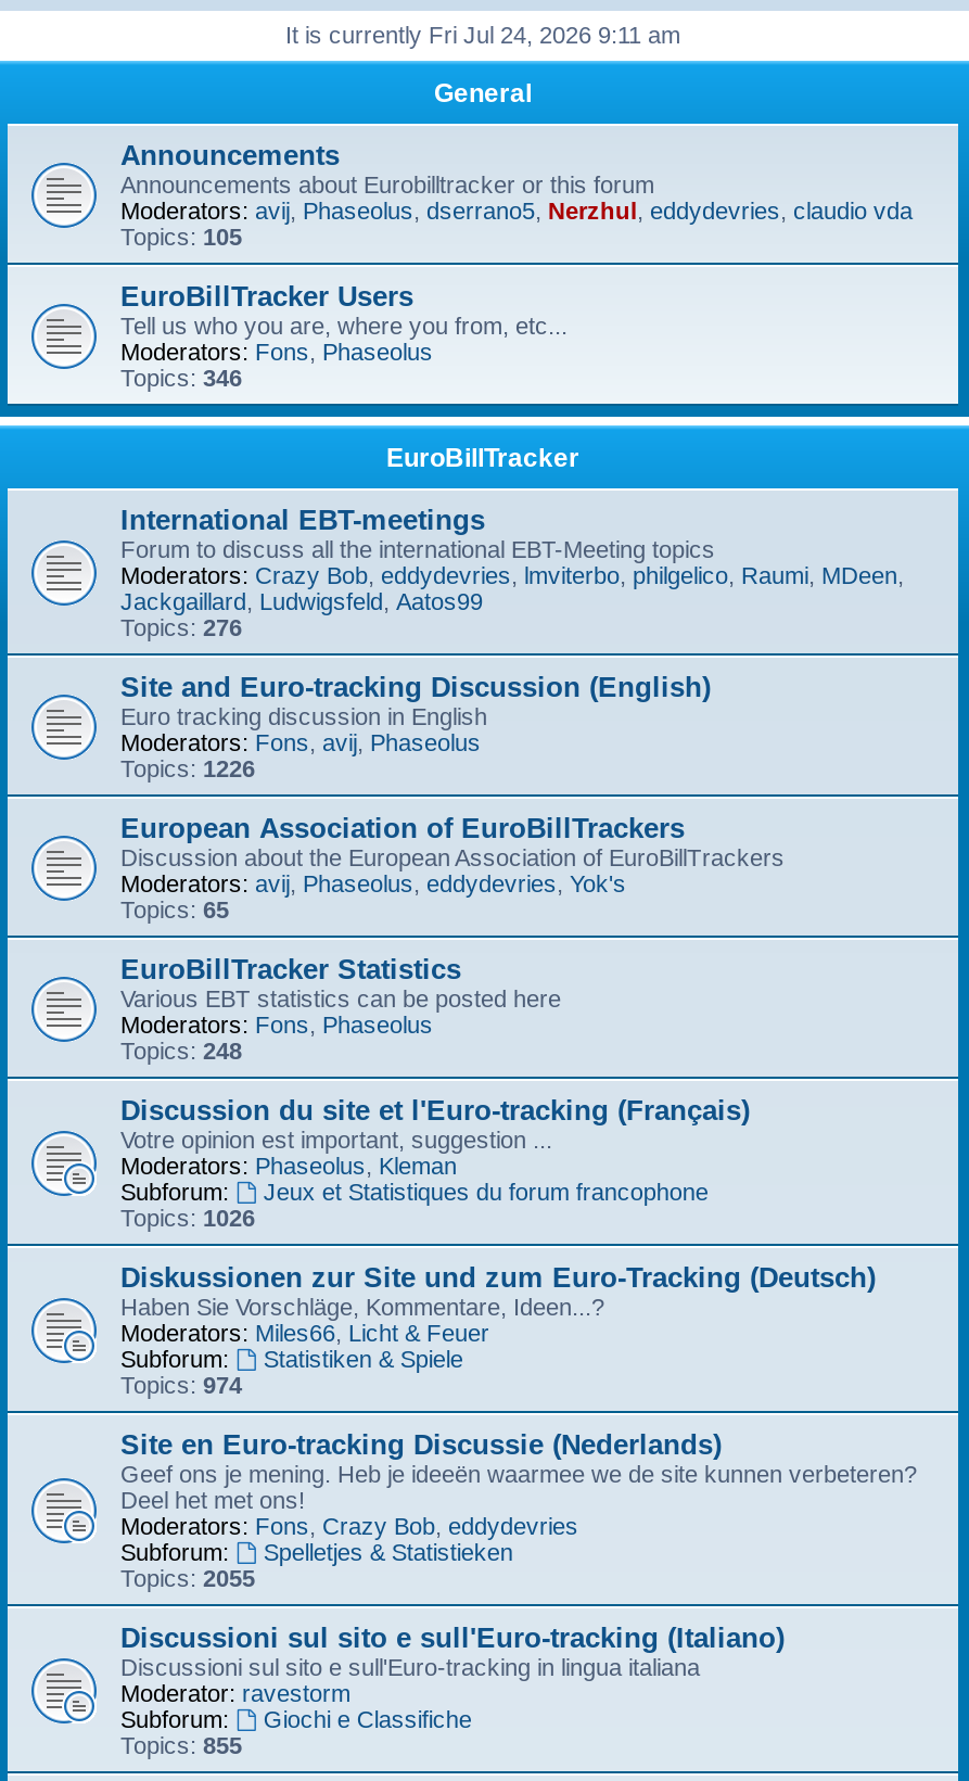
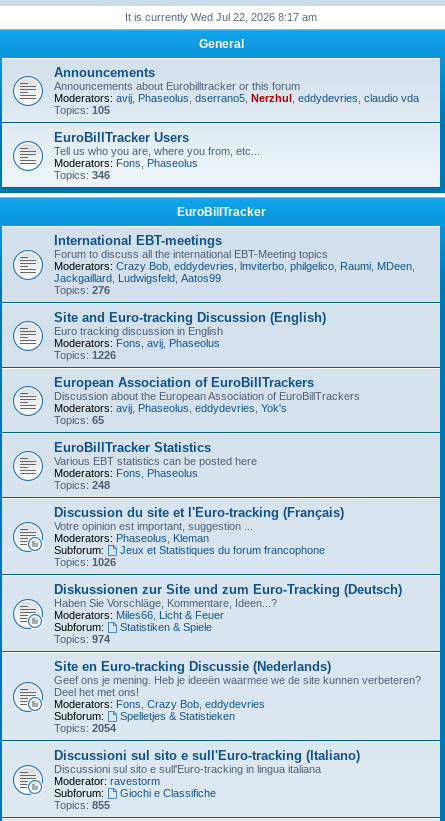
- It is currently Fri Jul 24, 2026 9:11 am
+ It is currently Wed Jul 22, 2026 8:17 am

- Topics: 2055
+ Topics: 2054
